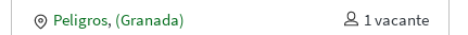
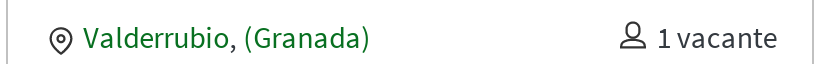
- Peligros, (Granada)
+ Valderrubio, (Granada)
